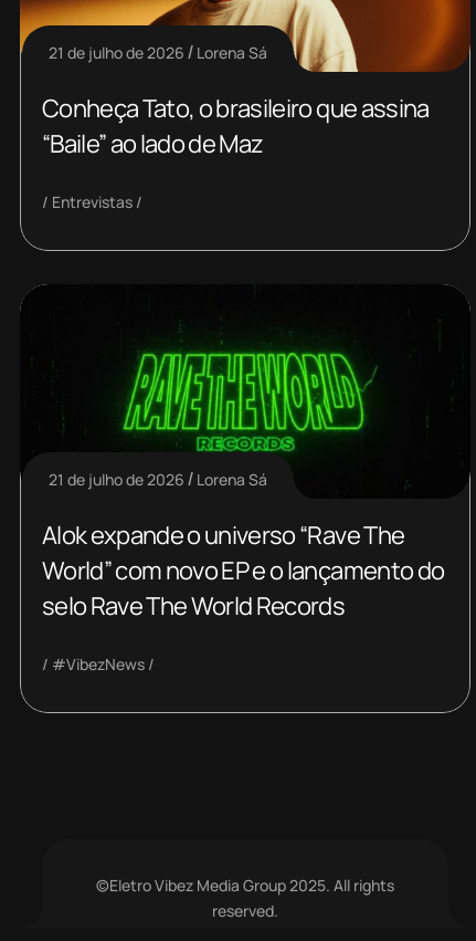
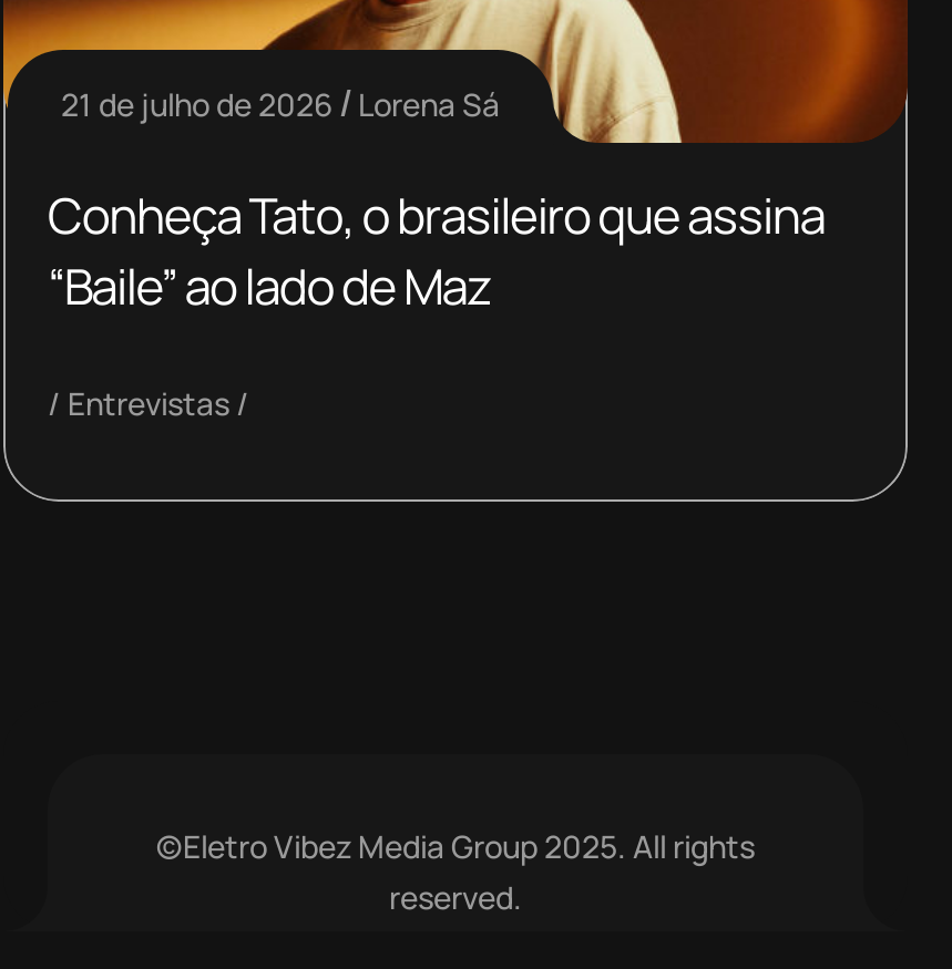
- [image]
- 21 de julho de 2026 Lorena Sá
- Alok expande o universo “Rave The
- World” com novo EP e o lançamento do
- selo Rave The World Records
- #VibezNews
